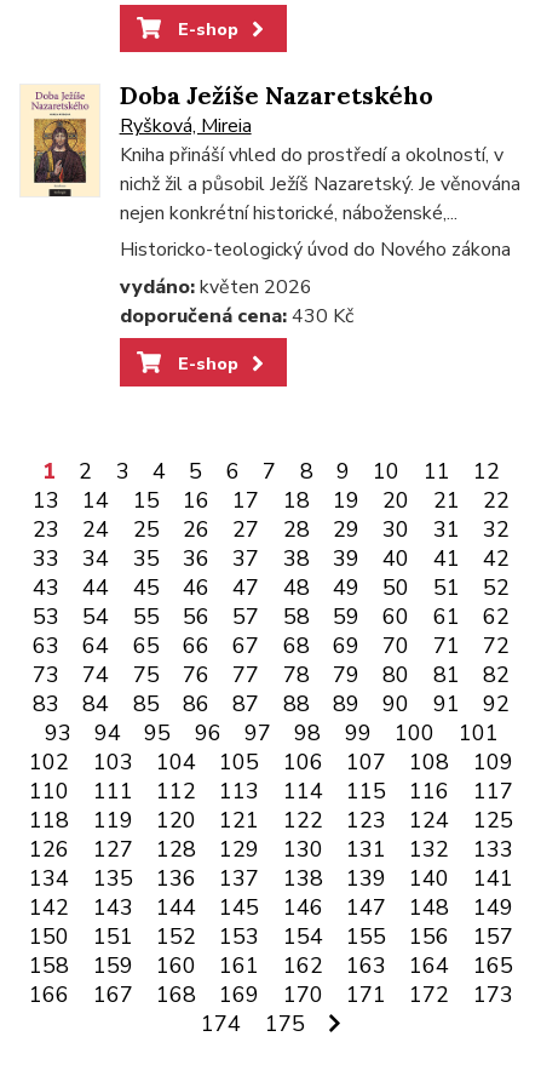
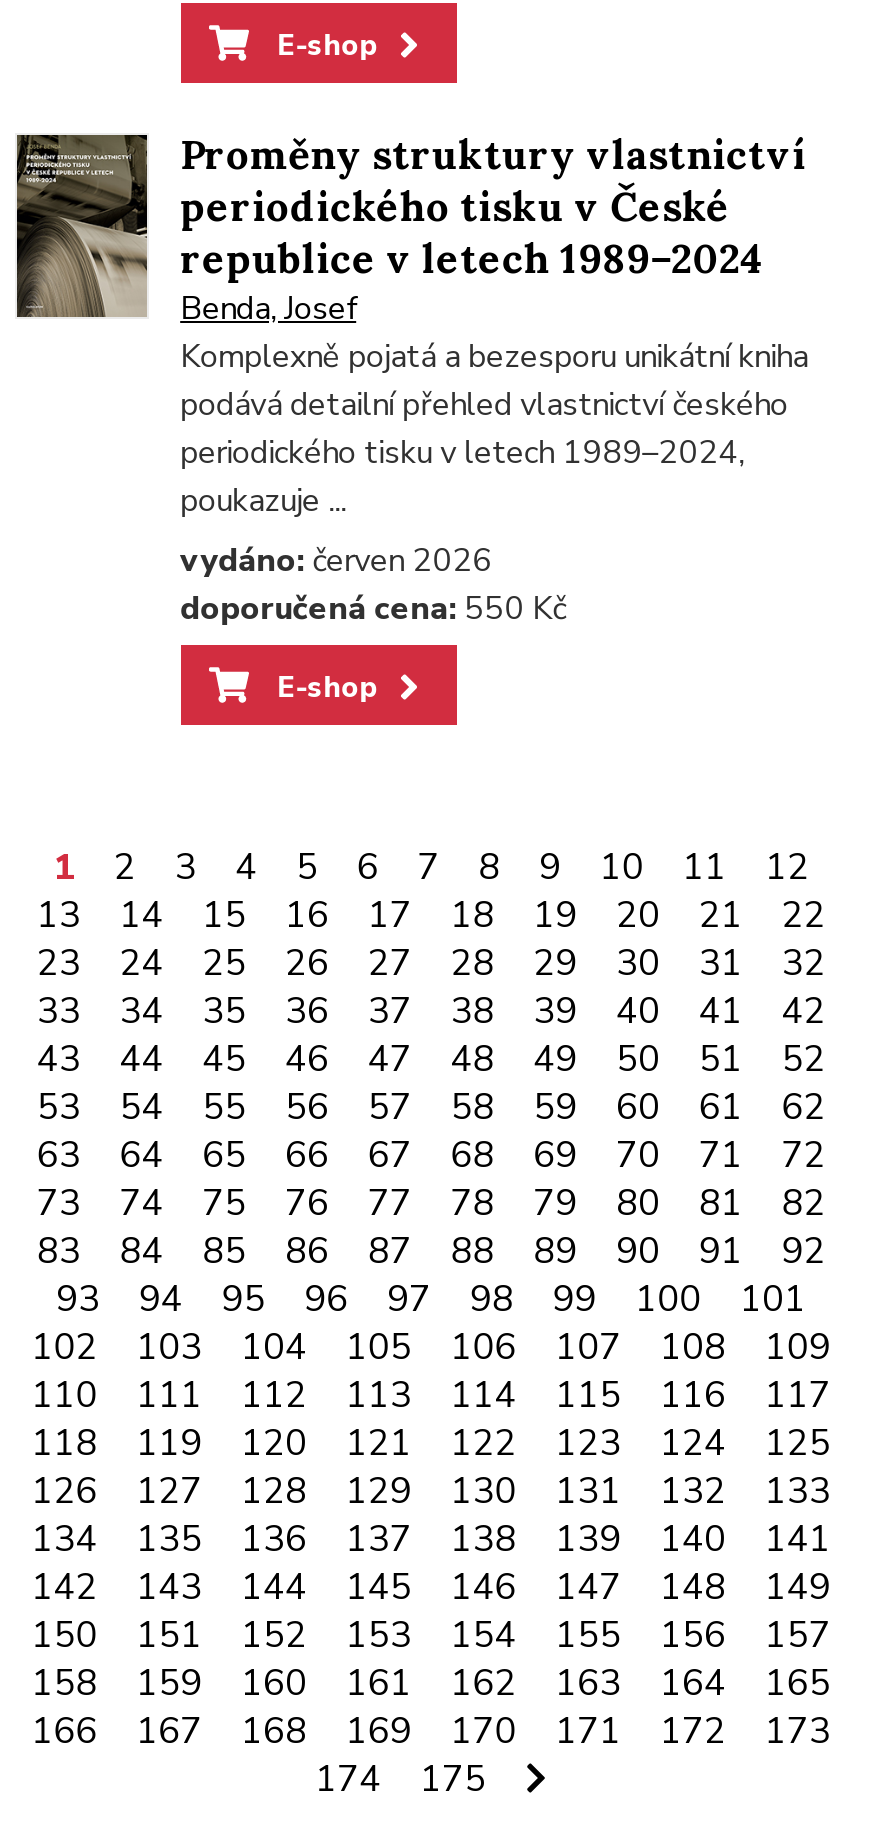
- [image]
- Doba Ježíše Nazaretského
- Ryšková, Mireia
- Kniha přináší vhled do prostředí a okolností, v
- nichž žil a působil Ježíš Nazaretský. Je věnována
- nejen konkrétní historické, náboženské,...
- Historicko-teologický úvod do Nového zákona
- vydáno: květen 2026
- doporučená cena: 430 Kč
+ [image]
+ Proměny struktury vlastnictví
+ periodického tisku v České
+ republice v letech 1989–2024
+ Benda, Josef
+ Komplexně pojatá a bezesporu unikátní kniha
+ podává detailní přehled vlastnictví českého
+ periodického tisku v letech 1989–2024,
+ poukazuje ...
+ vydáno: červen 2026
+ doporučená cena: 550 Kč
